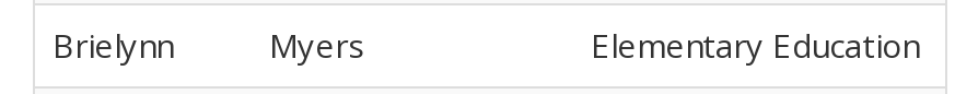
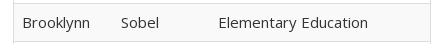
- Brielynn
- Myers
+ Brooklynn
+ Sobel
